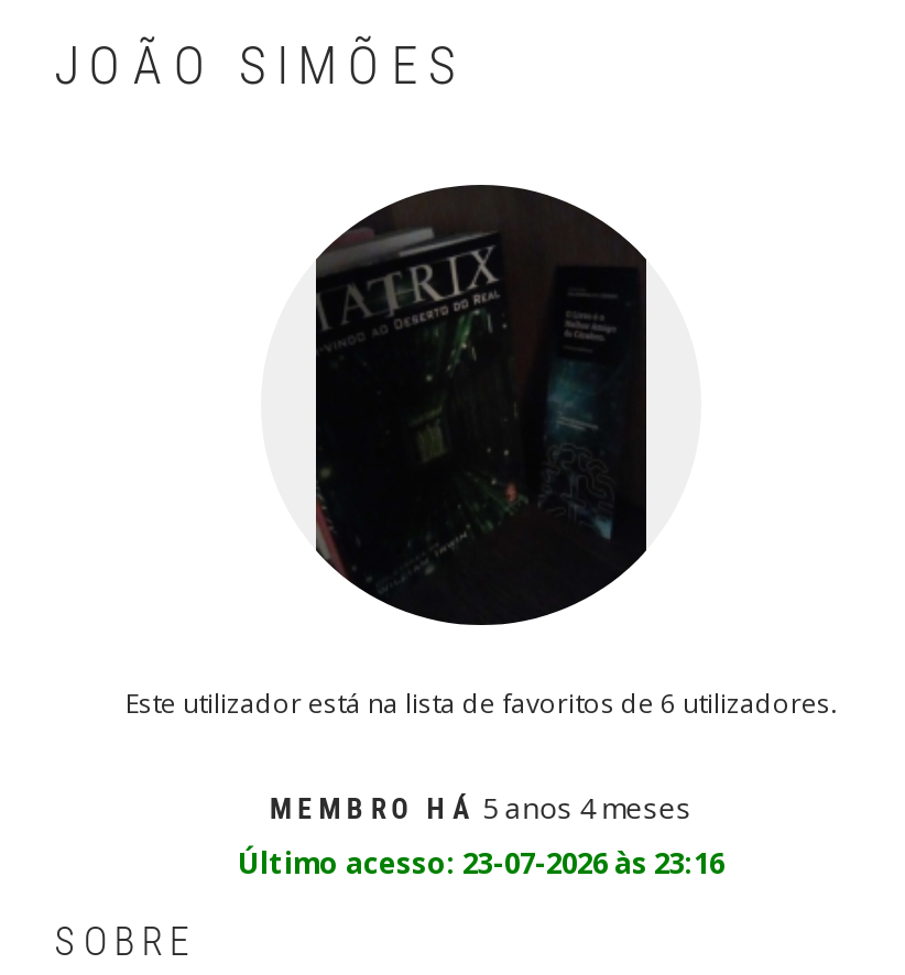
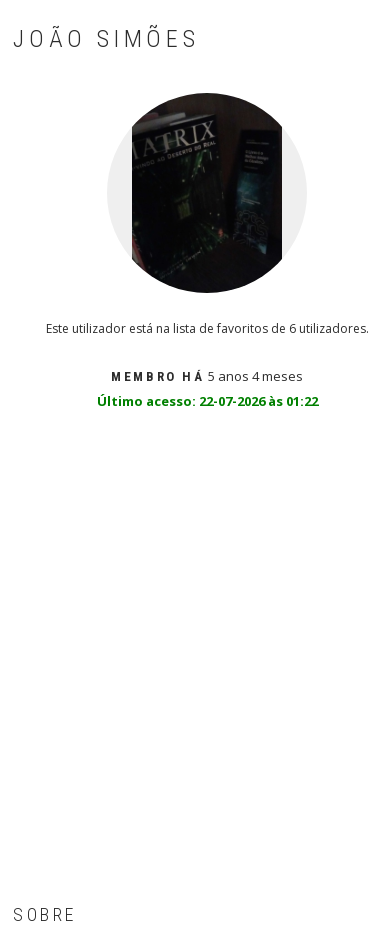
- Último acesso: 23-07-2026 às 23:16
+ Último acesso: 22-07-2026 às 01:22
